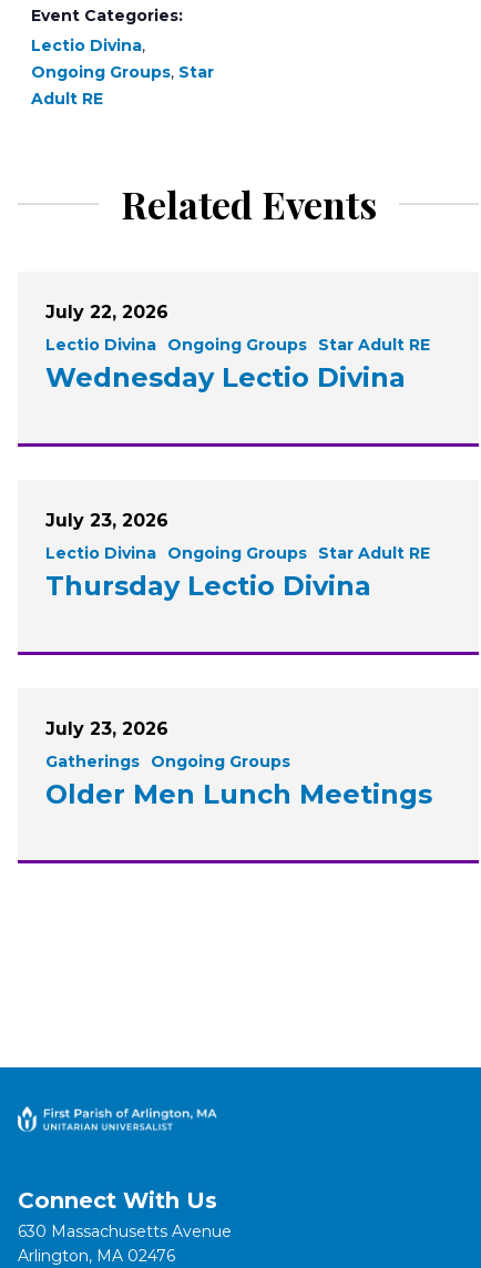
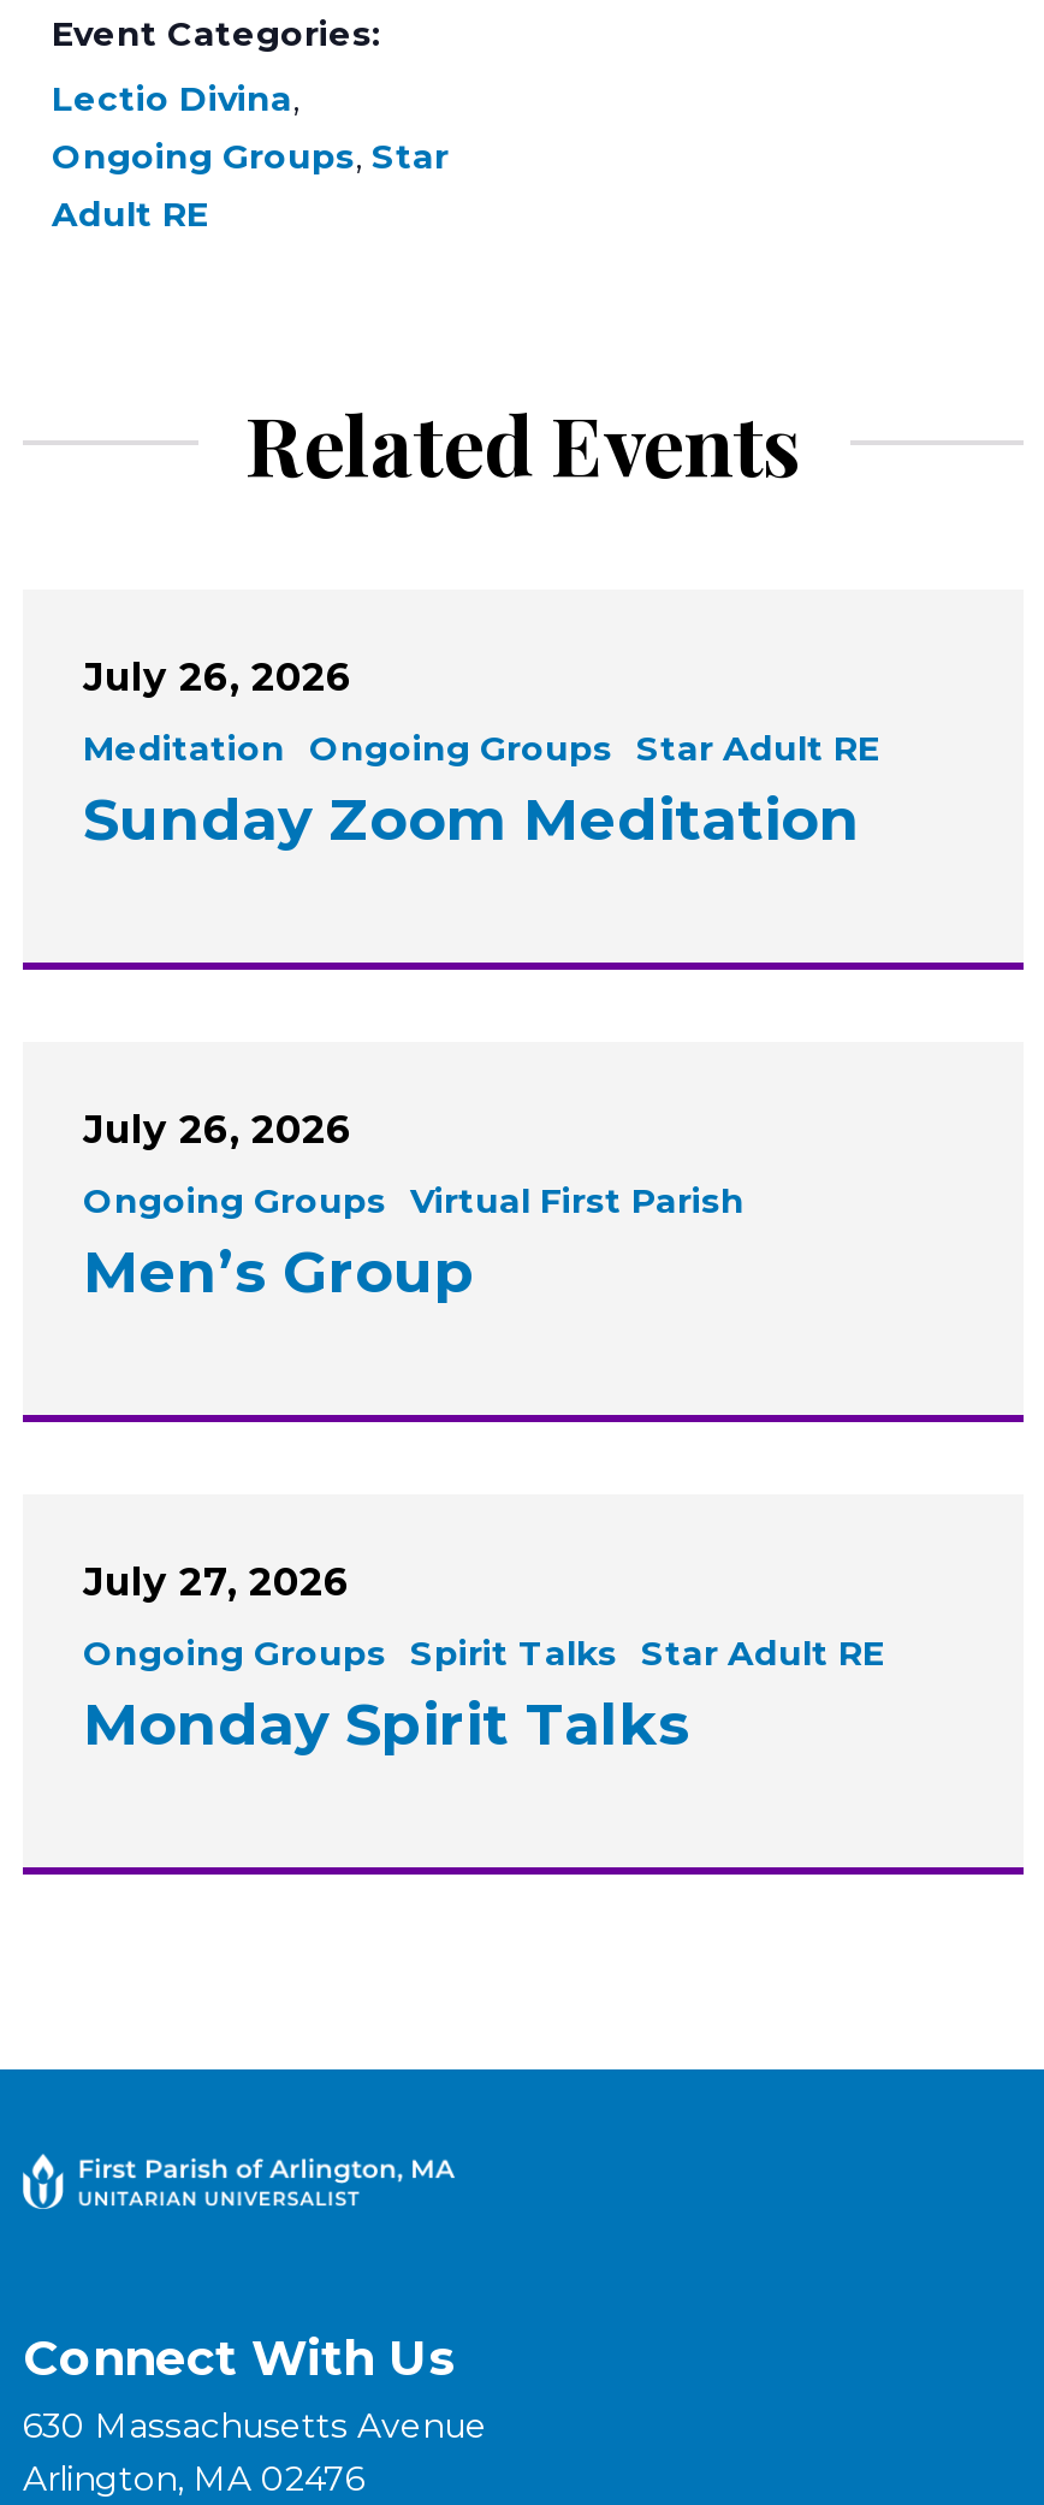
- July 22, 2026
+ July 26, 2026

- Lectio Divina Ongoing Groups Star Adult RE
- Wednesday Lectio Divina
+ Meditation Ongoing Groups Star Adult RE
+ Sunday Zoom Meditation

- July 23, 2026
+ July 26, 2026

- Lectio Divina Ongoing Groups Star Adult RE
- Thursday Lectio Divina
+ Ongoing Groups Virtual First Parish
+ Men’s Group

- July 23, 2026
+ July 27, 2026

- Gatherings Ongoing Groups
- Older Men Lunch Meetings
+ Ongoing Groups Spirit Talks Star Adult RE
+ Monday Spirit Talks
